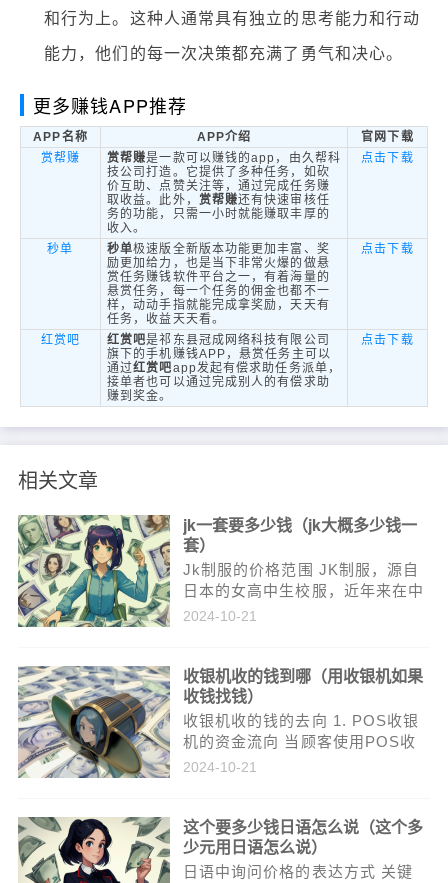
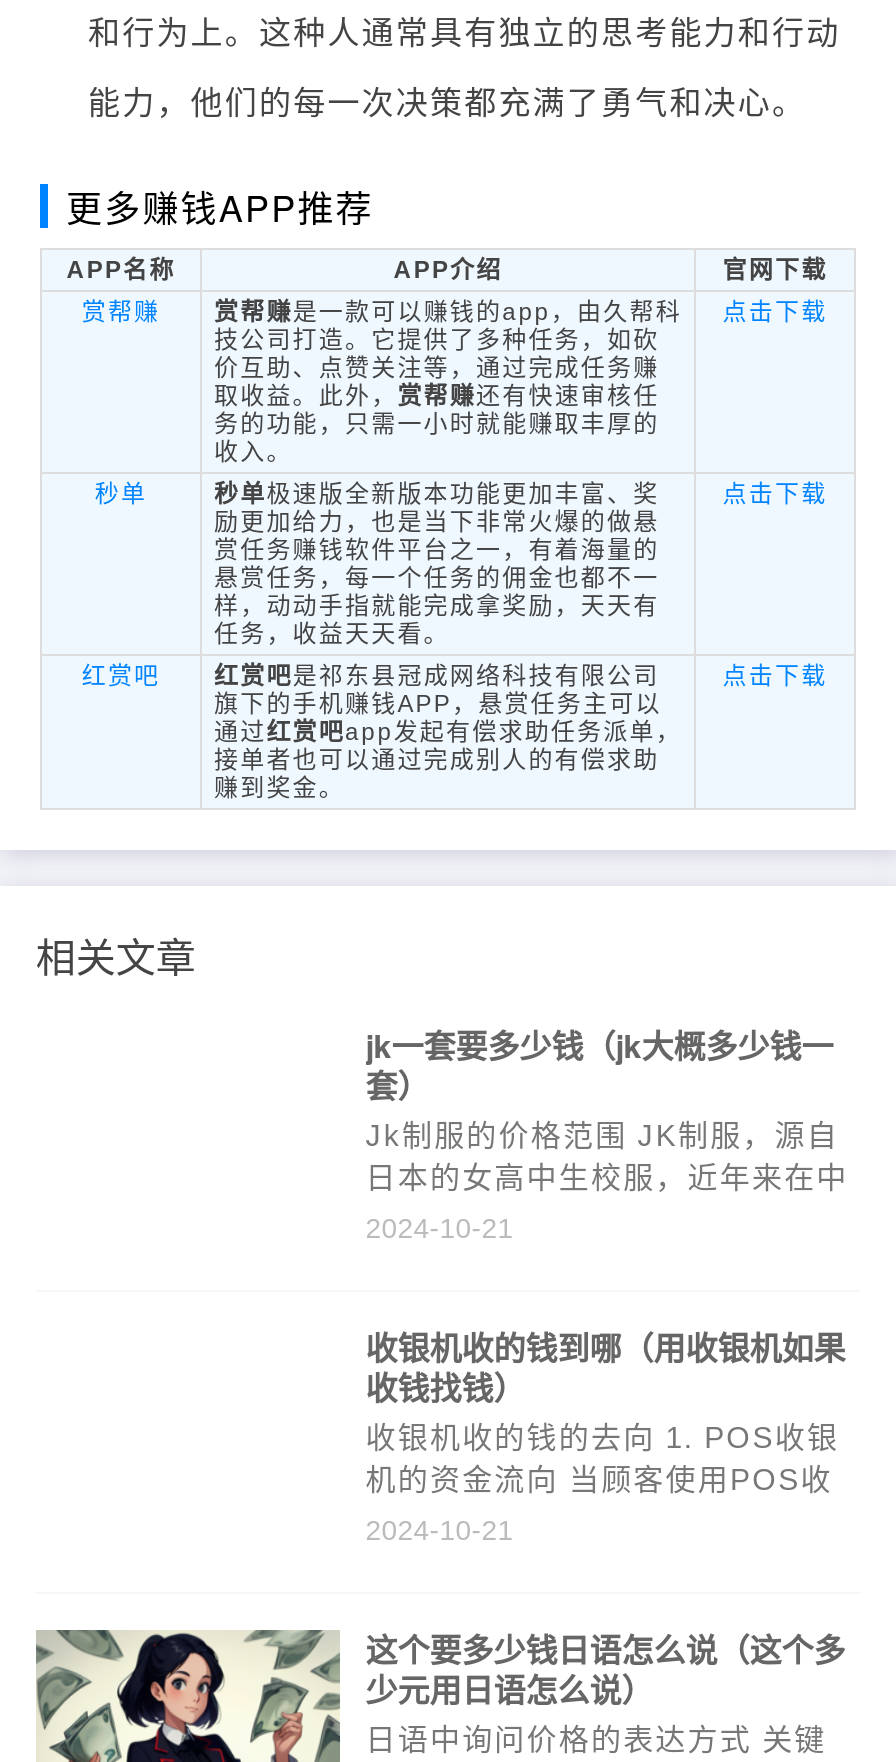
- [image]

- [image]
